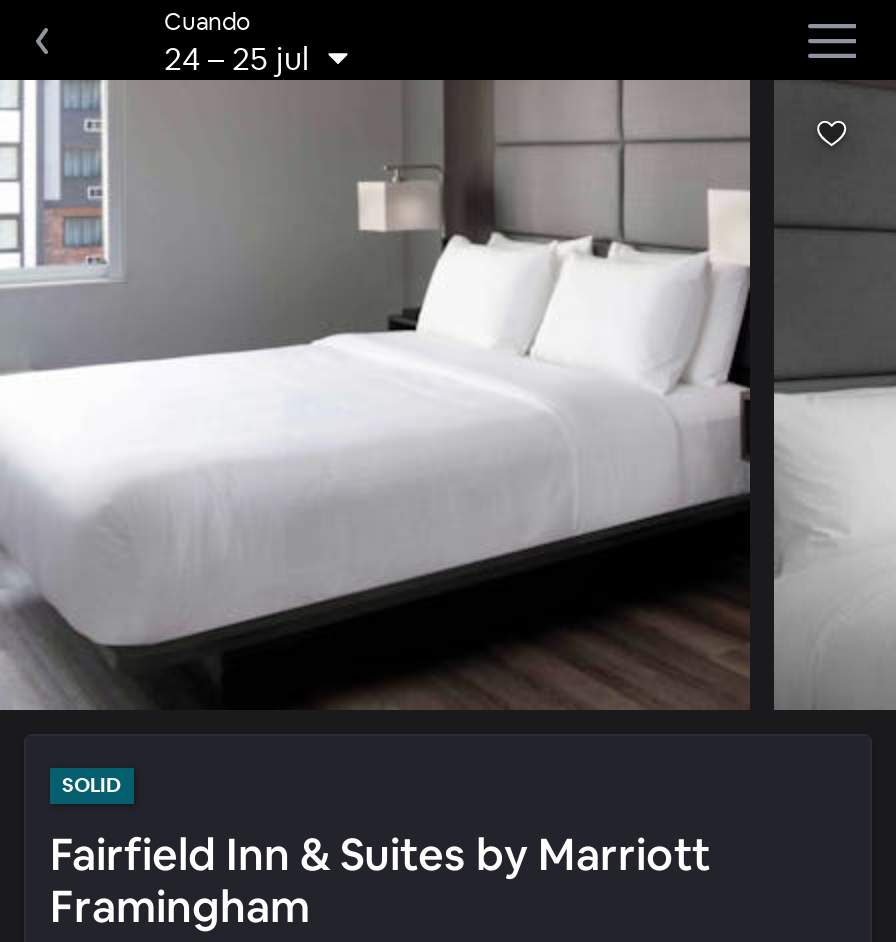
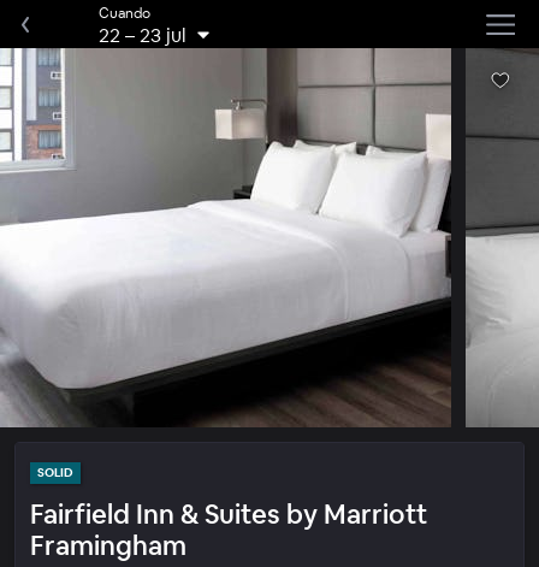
- 24 – 25 jul
+ 22 – 23 jul
